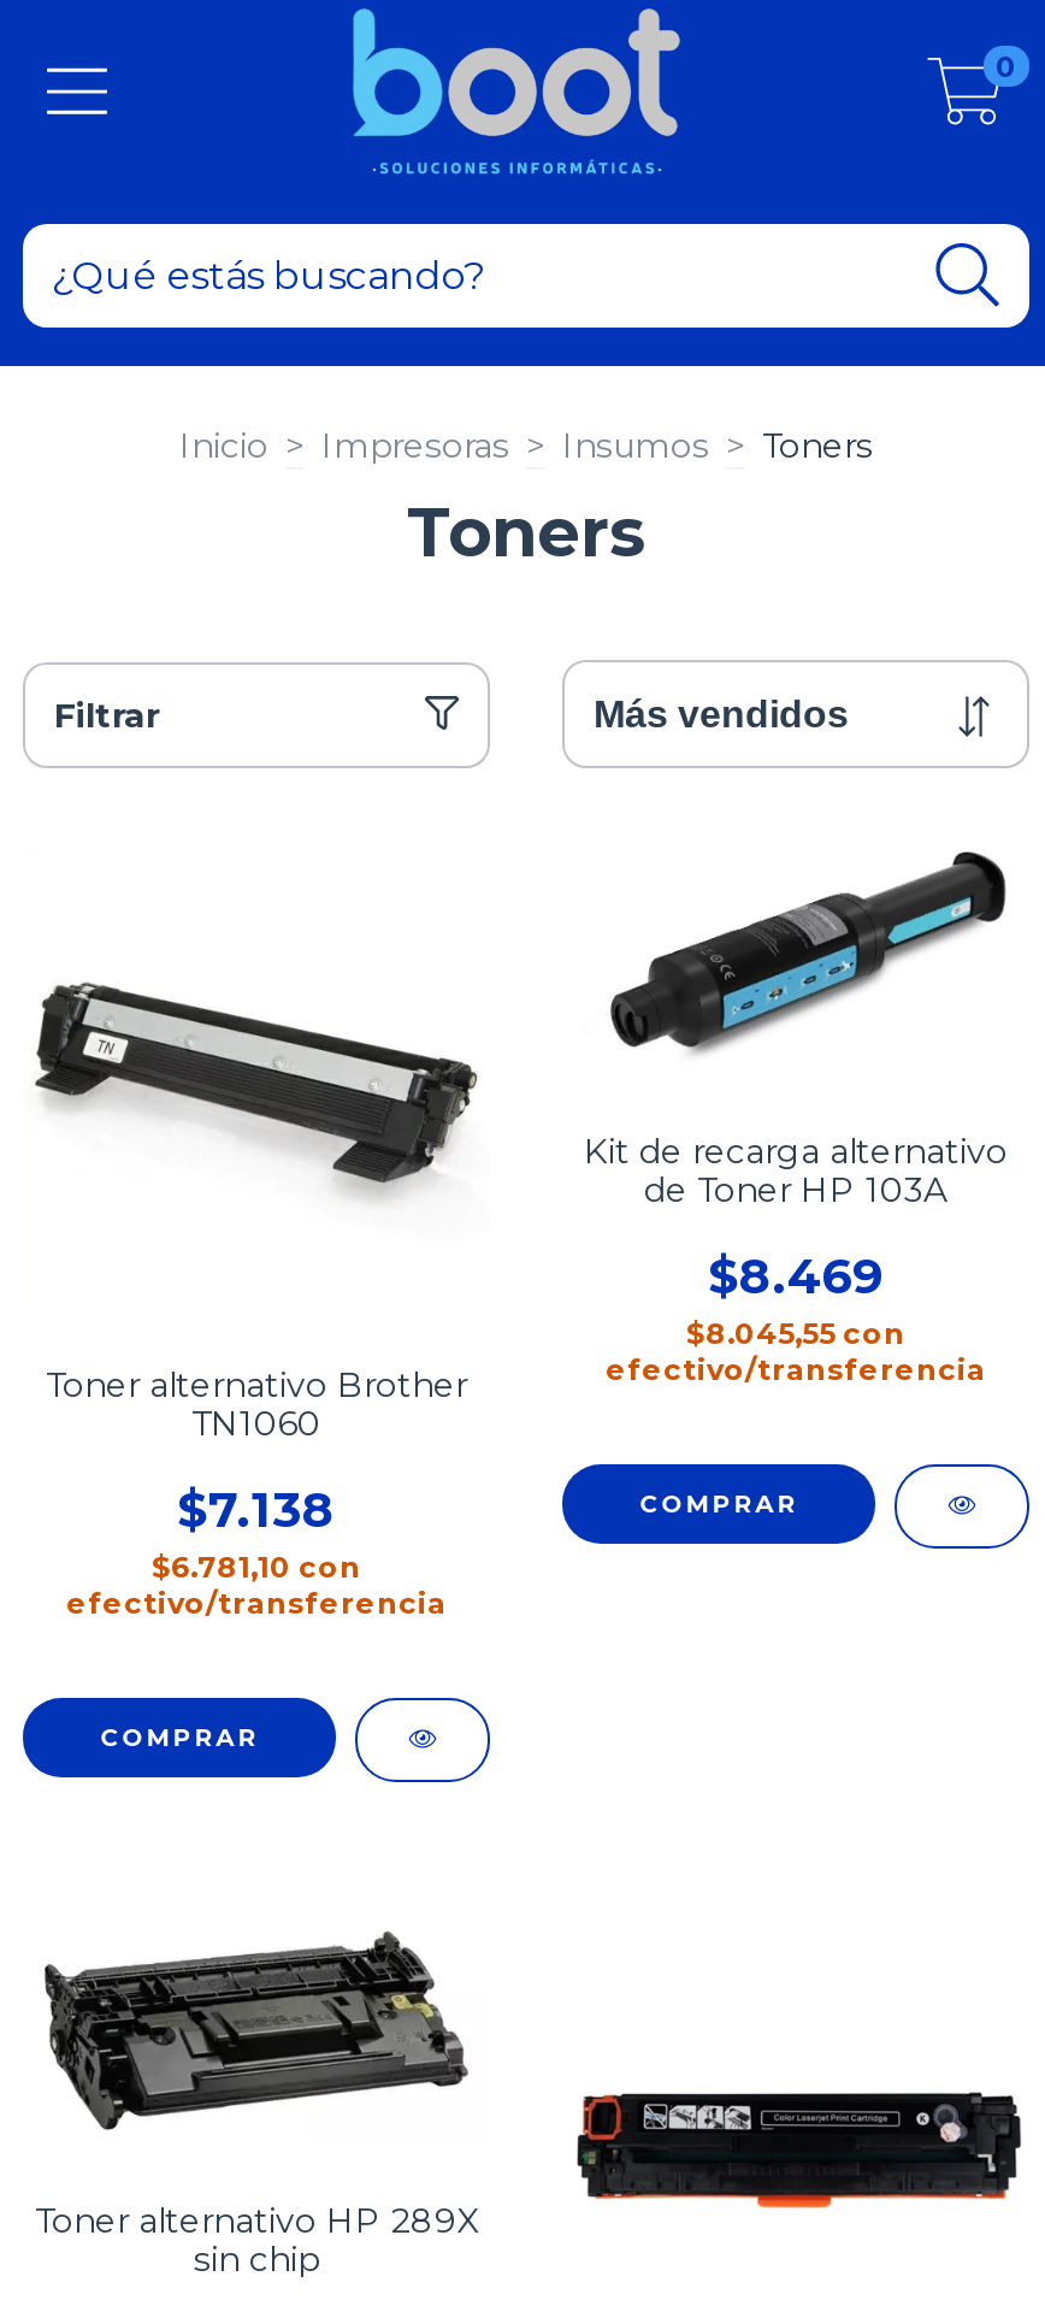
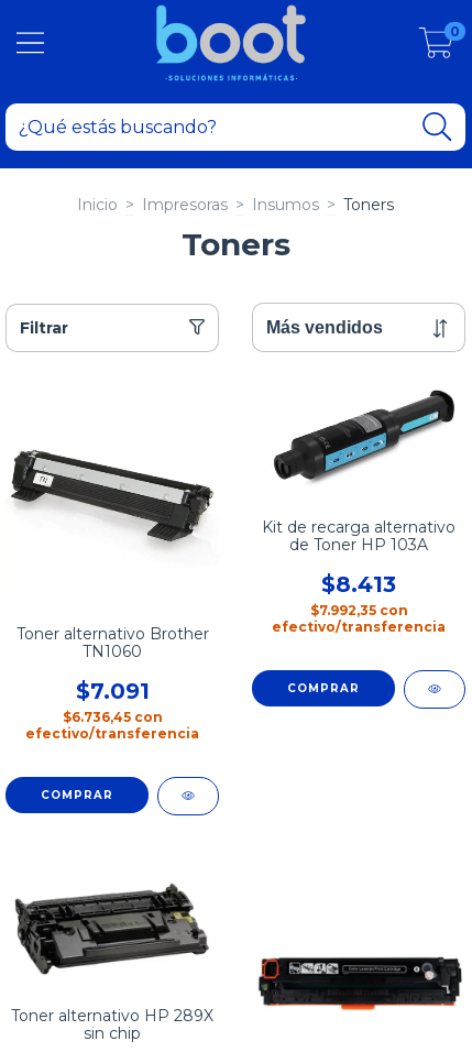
- $8.469
+ $8.413

- $8.045,55 con
+ $7.992,35 con

- $7.138
+ $7.091

- $6.781,10 con
+ $6.736,45 con
